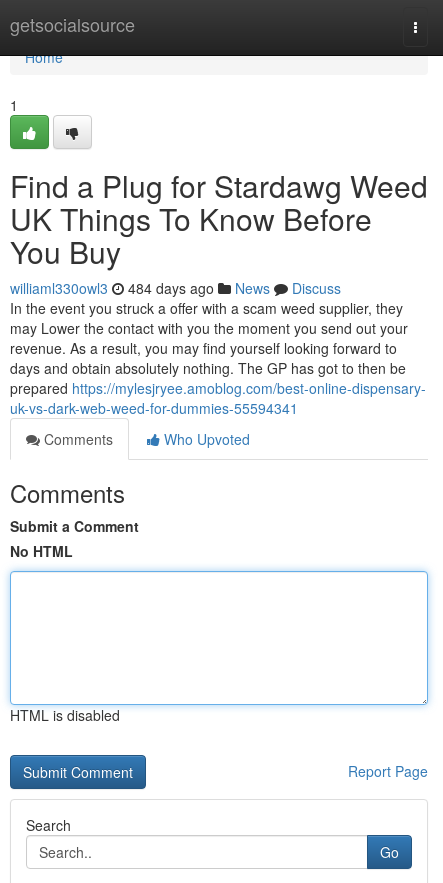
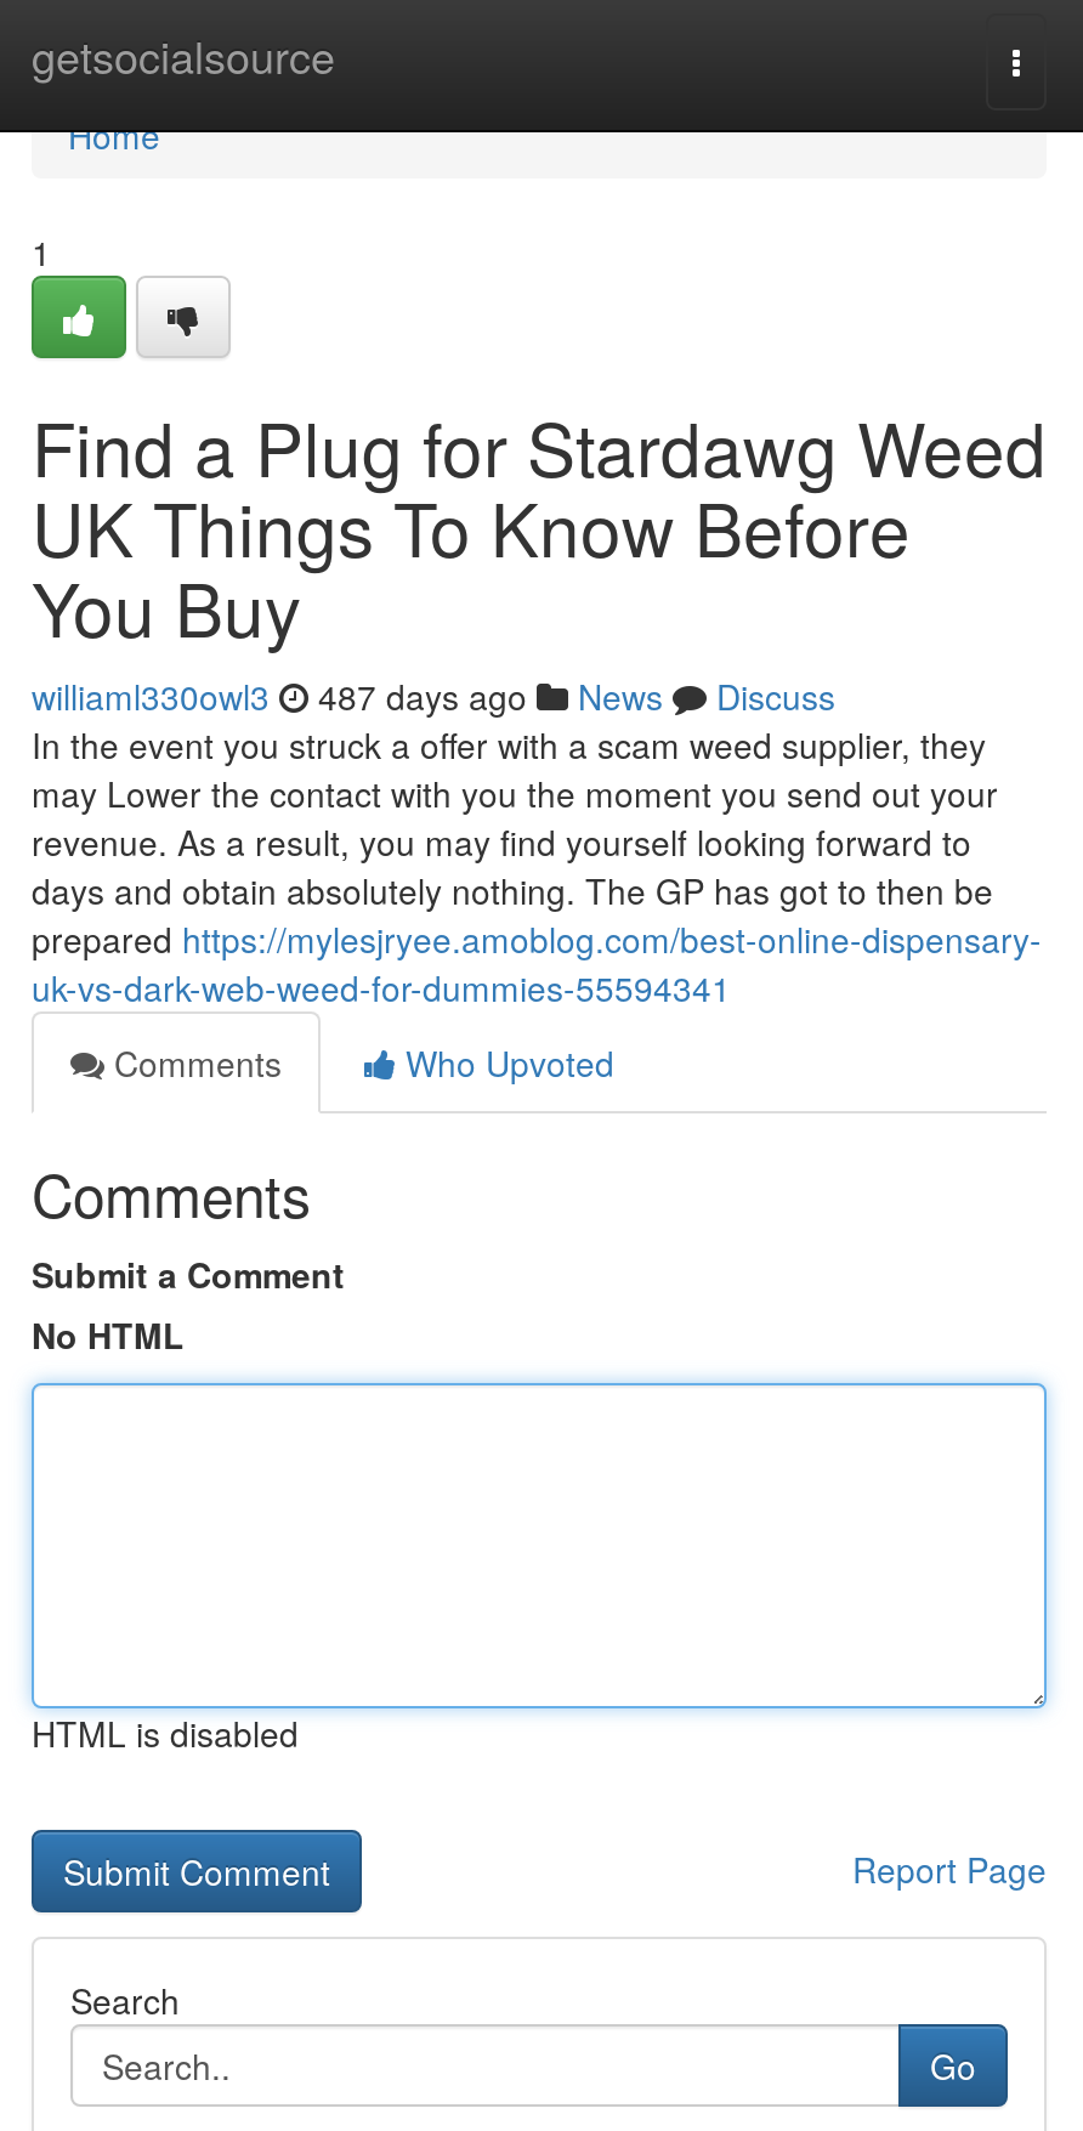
- williaml330owl3 484 days ago News Discuss
+ williaml330owl3 487 days ago News Discuss
